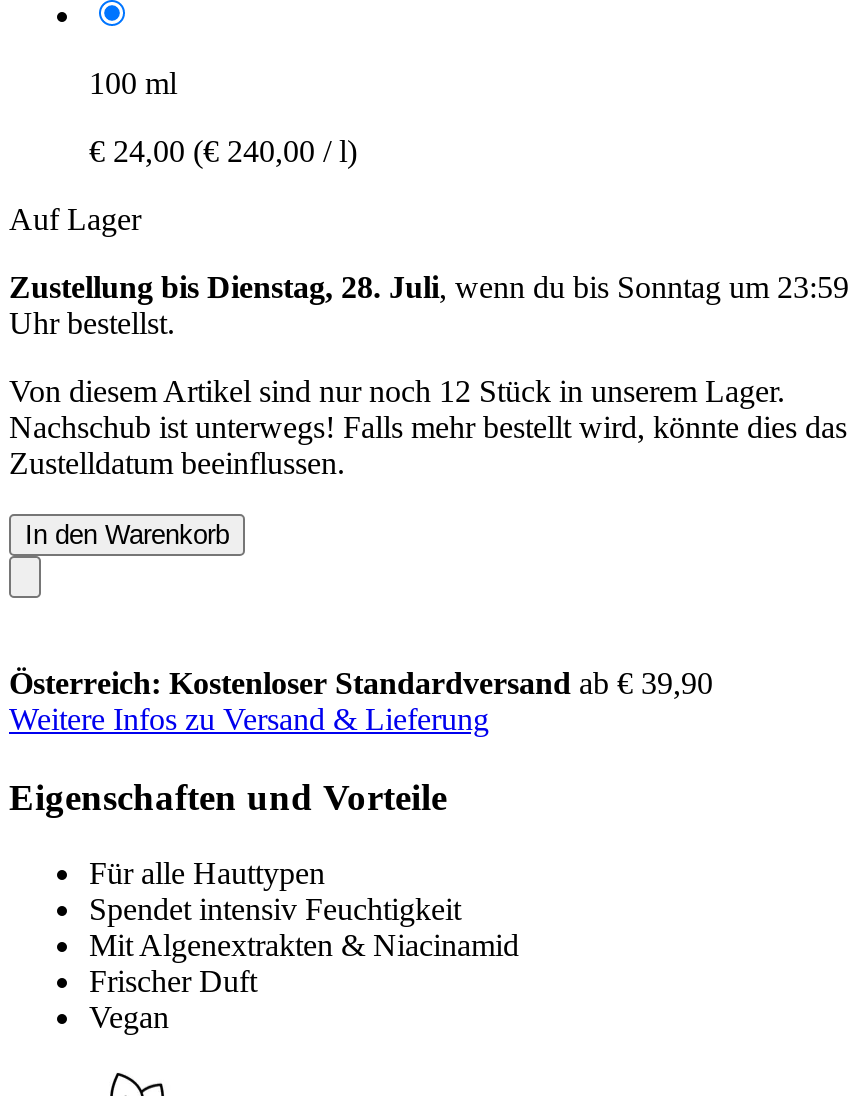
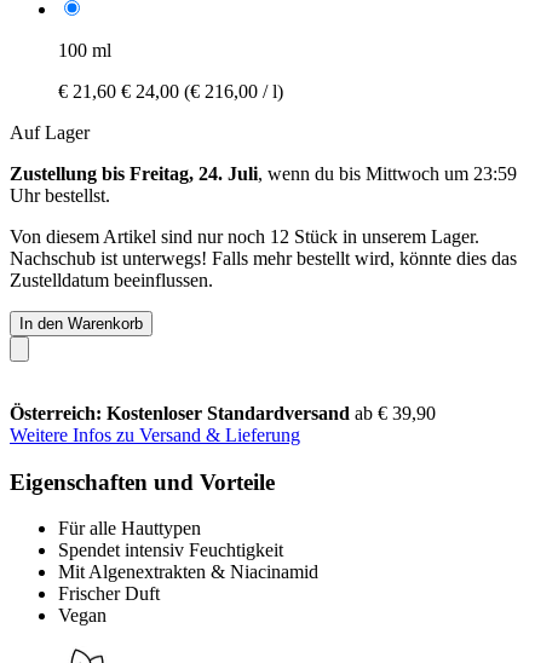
- € 24,00 (€ 240,00 / l)
+ € 21,60 € 24,00 (€ 216,00 / l)

- Zustellung bis Dienstag, 28. Juli, wenn du bis Sonntag um 23:59
+ Zustellung bis Freitag, 24. Juli, wenn du bis Mittwoch um 23:59
